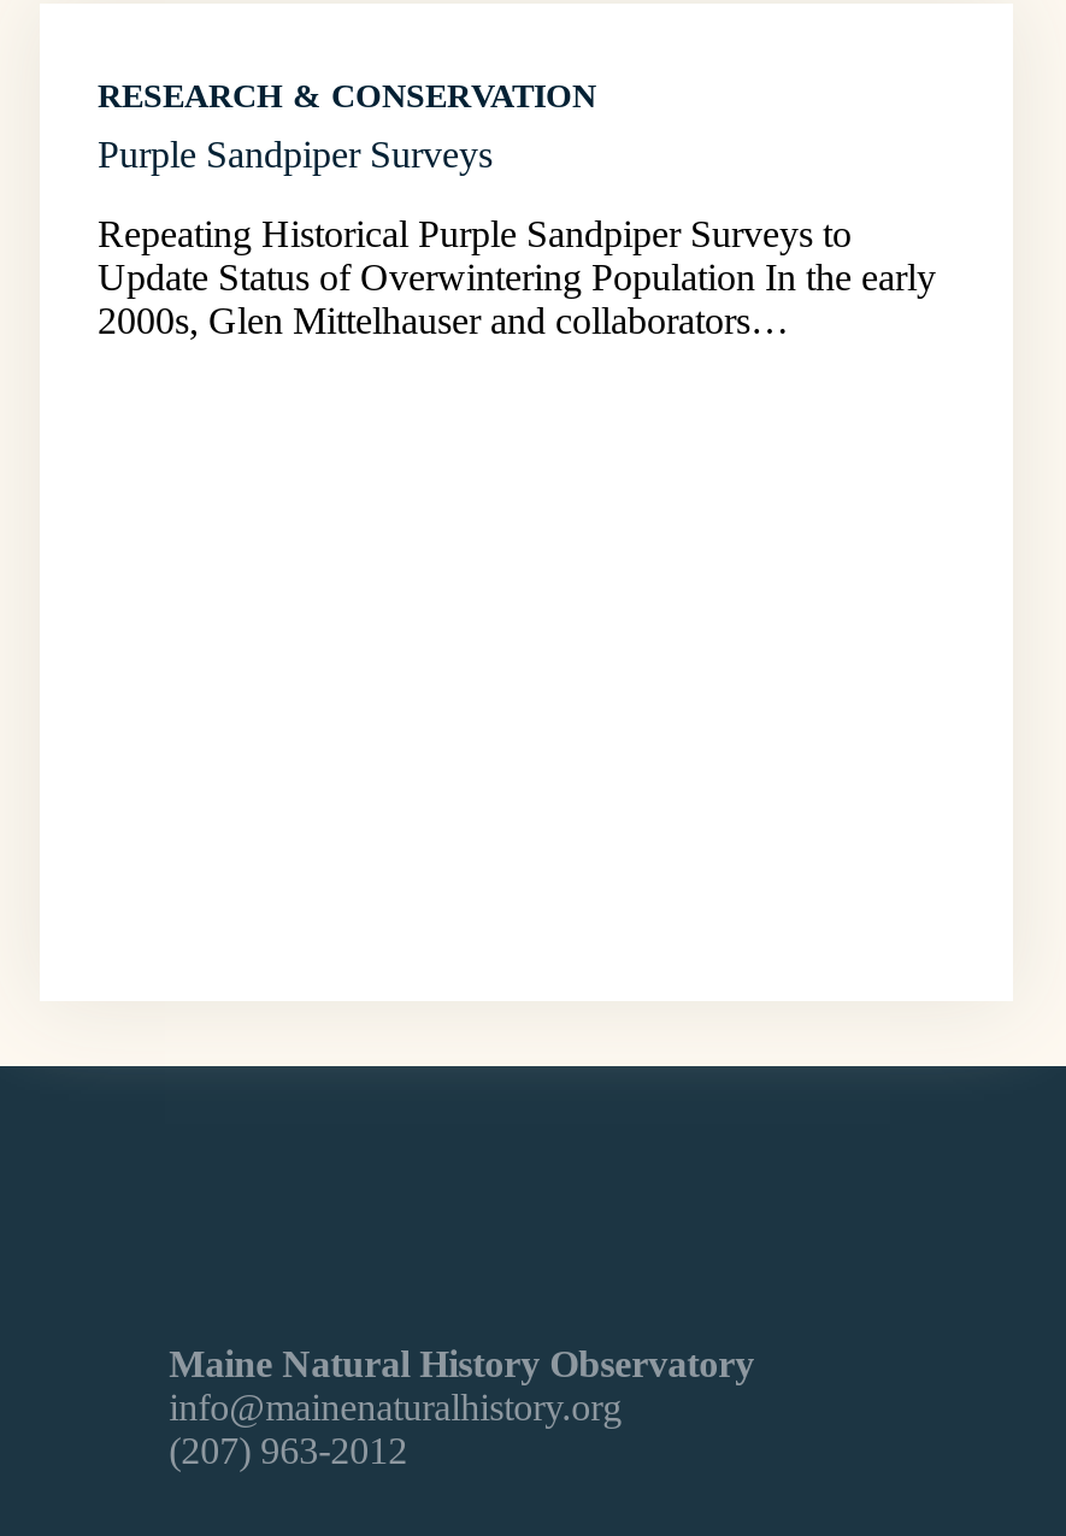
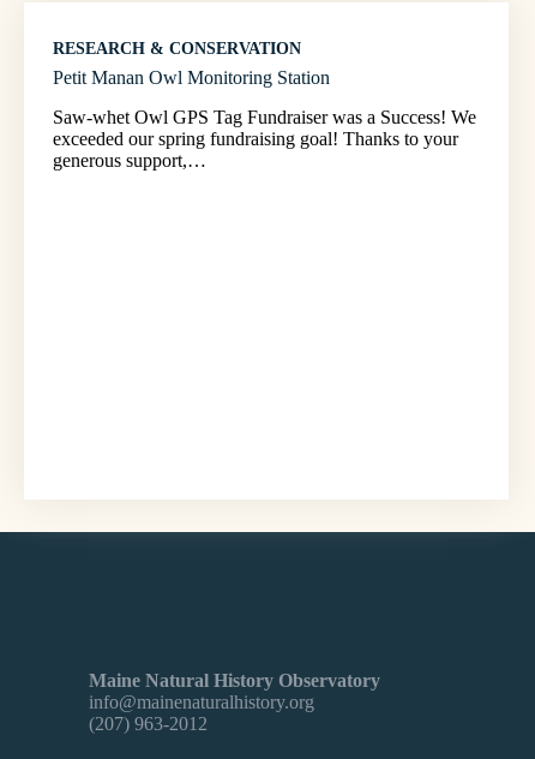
- Purple Sandpiper Surveys
+ Petit Manan Owl Monitoring Station

- Repeating Historical Purple Sandpiper Surveys to
- Update Status of Overwintering Population In the early
- 2000s, Glen Mittelhauser and collaborators…
+ Saw-whet Owl GPS Tag Fundraiser was a Success! We
+ exceeded our spring fundraising goal! Thanks to your
+ generous support,…
